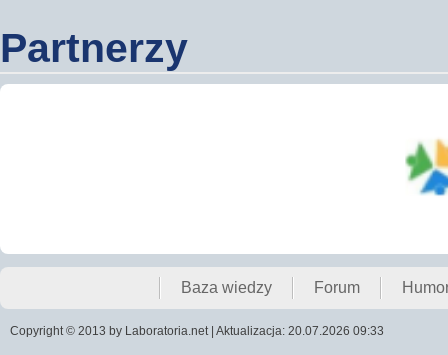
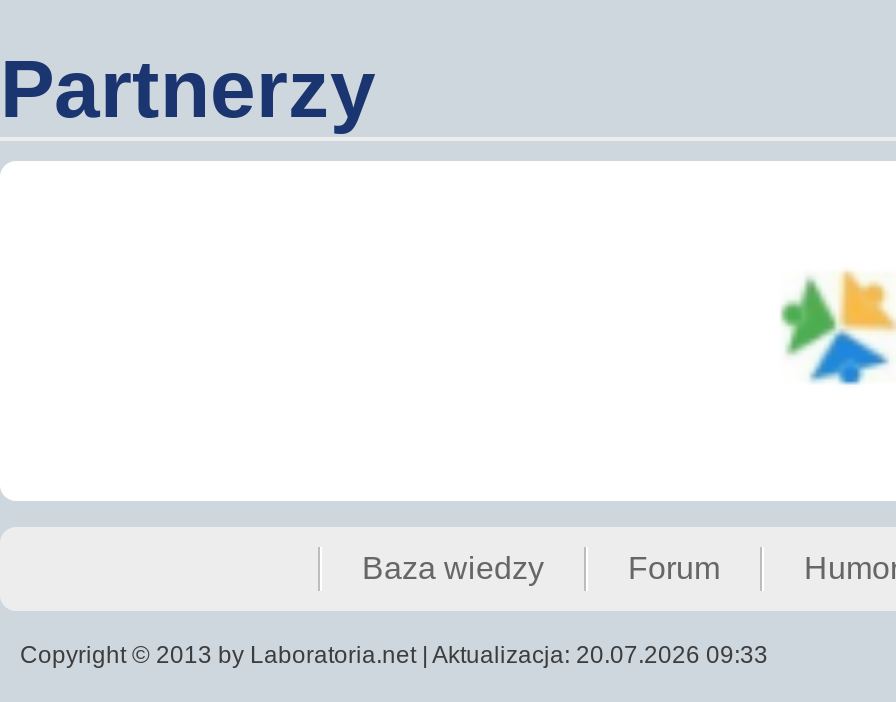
- [image]
+ [image]
